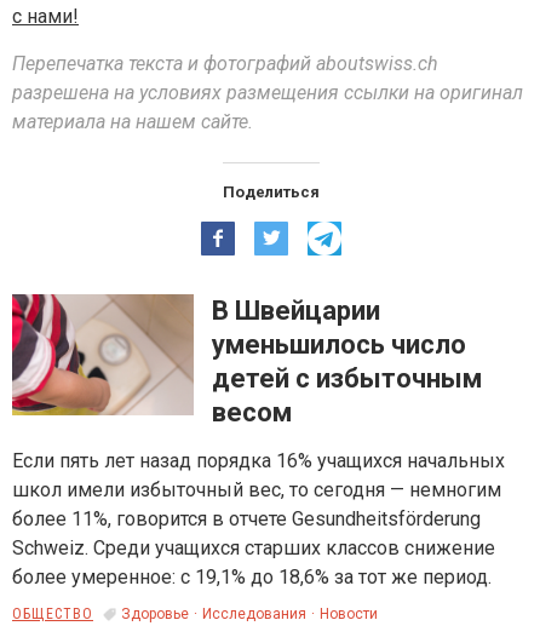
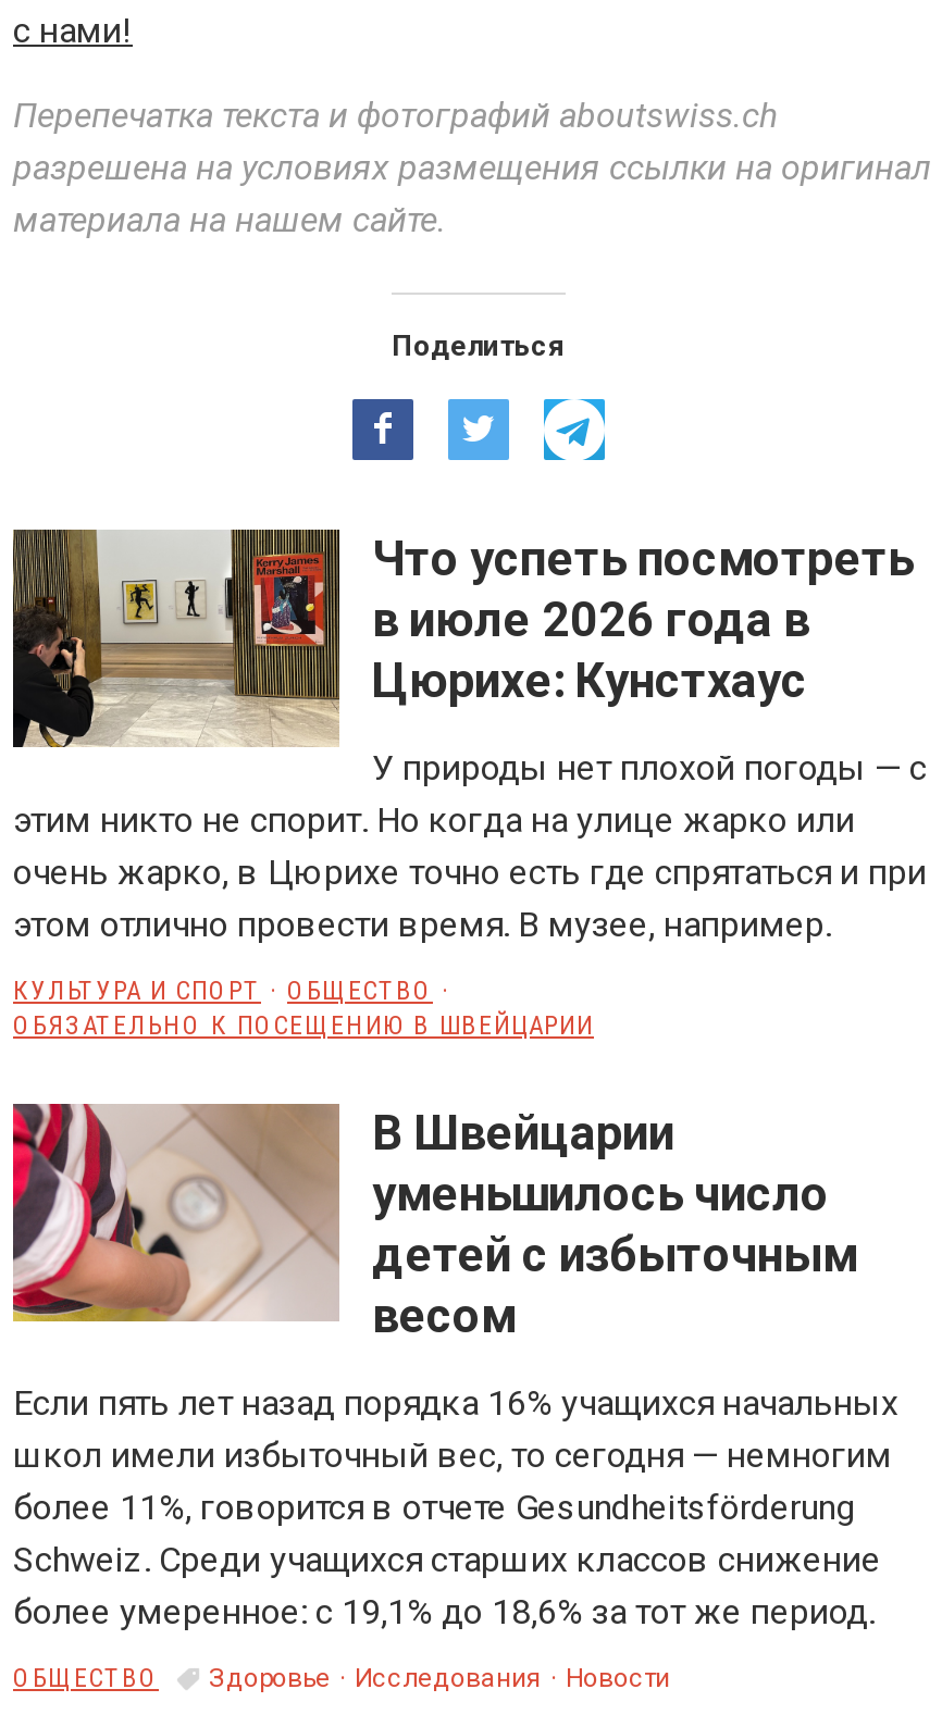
+ [image]
+ Что успеть посмотреть
+ в июле 2026 года в
+ Цюрихе: Кунстхаус
+ У природы нет плохой погоды — с
+ этим никто не спорит. Но когда на улице жарко или
+ очень жарко, в Цюрихе точно есть где спрятаться и при
+ этом отлично провести время. В музее, например.
+ КУЛЬТУРА И СПОРТ
+ ОБЩЕСТВО
+ ОБЯЗАТЕЛЬНО К ПОСЕЩЕНИЮ В ШВЕЙЦАРИИ
